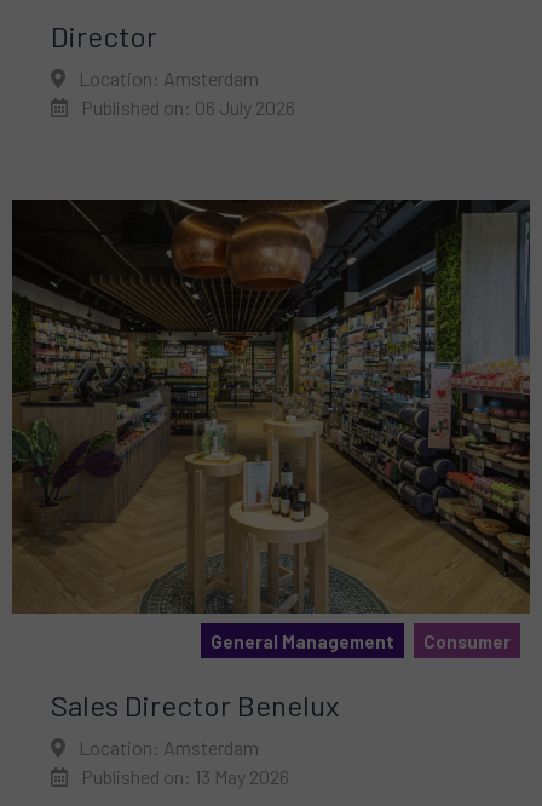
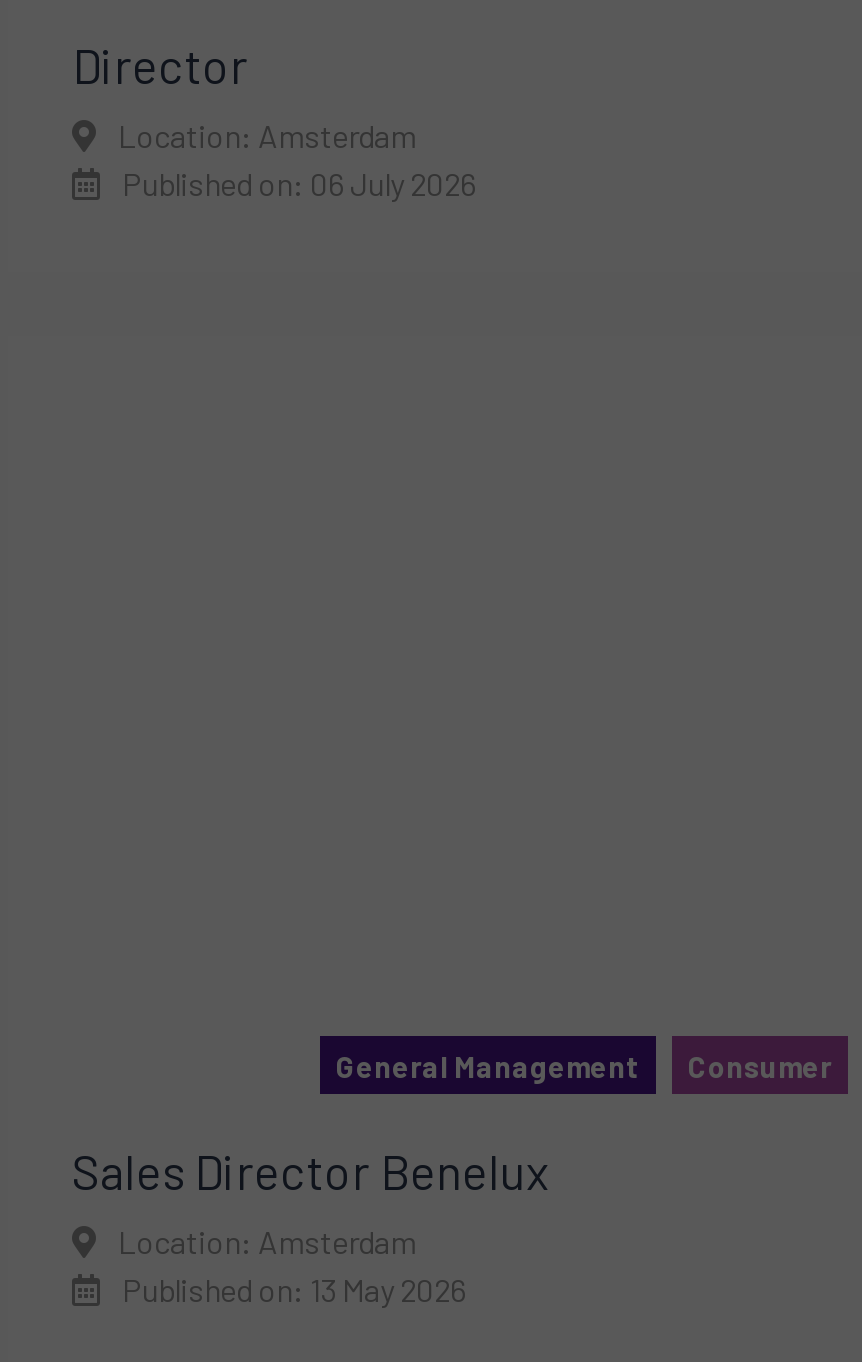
- [image]
